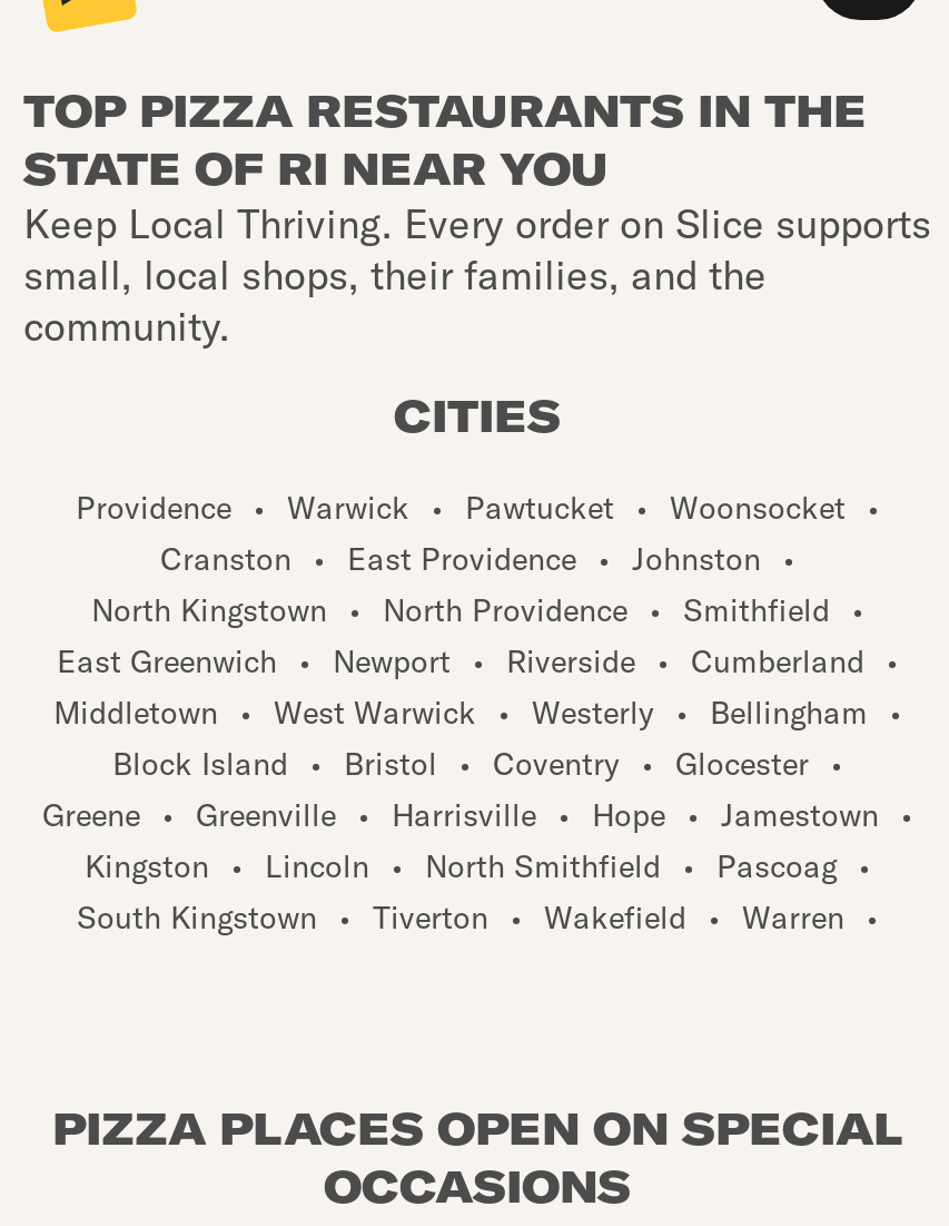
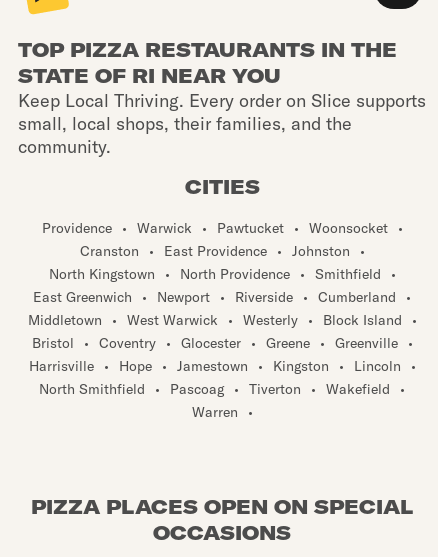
- Middletown • West Warwick • Westerly • Bellingham •
- Block Island • Bristol • Coventry • Glocester •
- Greene • Greenville • Harrisville • Hope • Jamestown •
- Kingston • Lincoln • North Smithfield • Pascoag •
- South Kingstown • Tiverton • Wakefield • Warren •
+ Middletown • West Warwick • Westerly • Block Island •
+ Bristol • Coventry • Glocester • Greene • Greenville •
+ Harrisville • Hope • Jamestown • Kingston • Lincoln •
+ North Smithfield • Pascoag • Tiverton • Wakefield •
+ Warren •
